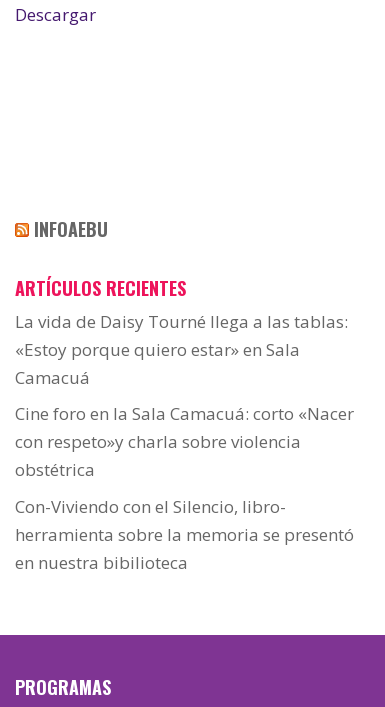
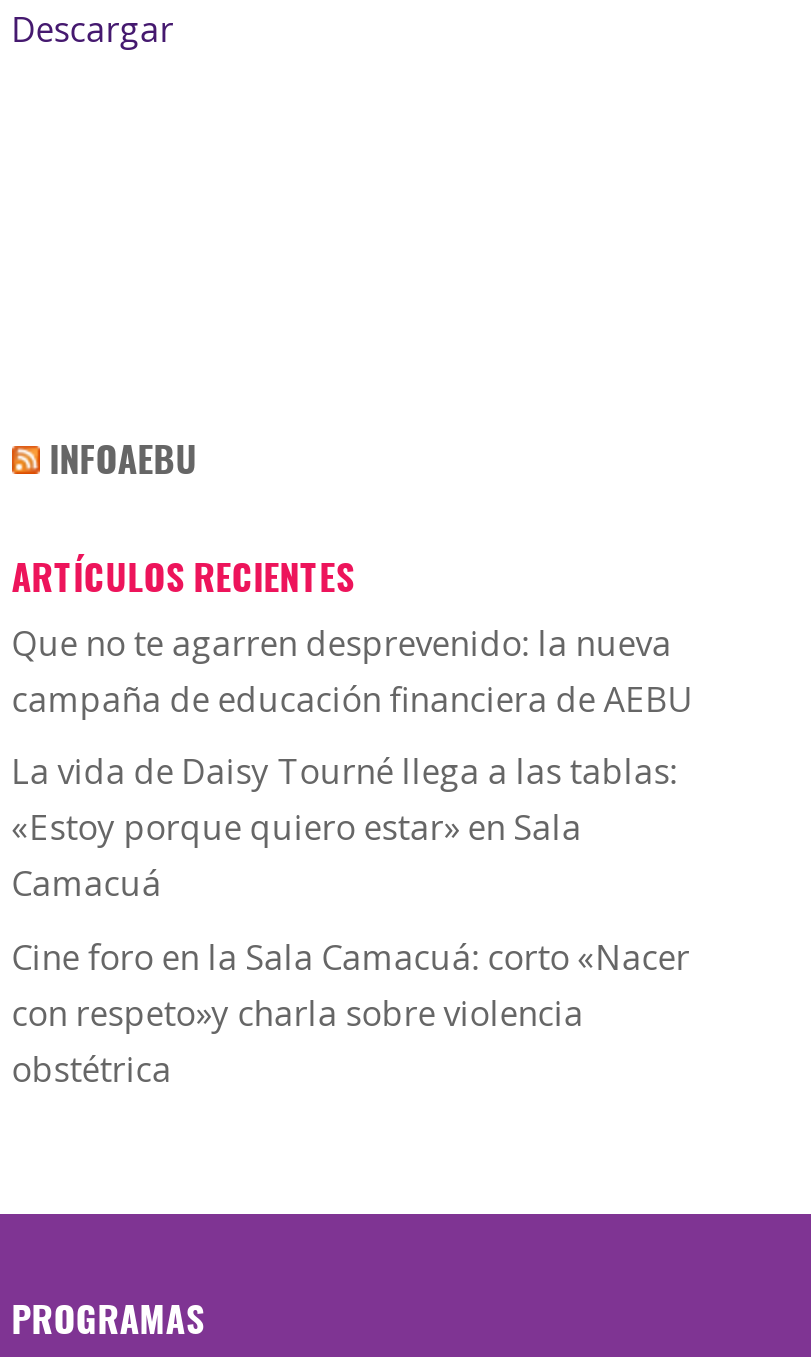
+ Que no te agarren desprevenido: la nueva
+ campaña de educación financiera de AEBU

moved down: La vida de Daisy Tourné llega a las tablas: | «Estoy porque quiero estar» en Sala | Camacuá | Cine foro en la Sala Camacuá: corto «Nacer | con respeto»y charla sobre violencia | obstétrica

- Con-Viviendo con el Silencio, libro-
- herramienta sobre la memoria se presentó
- en nuestra bibilioteca
